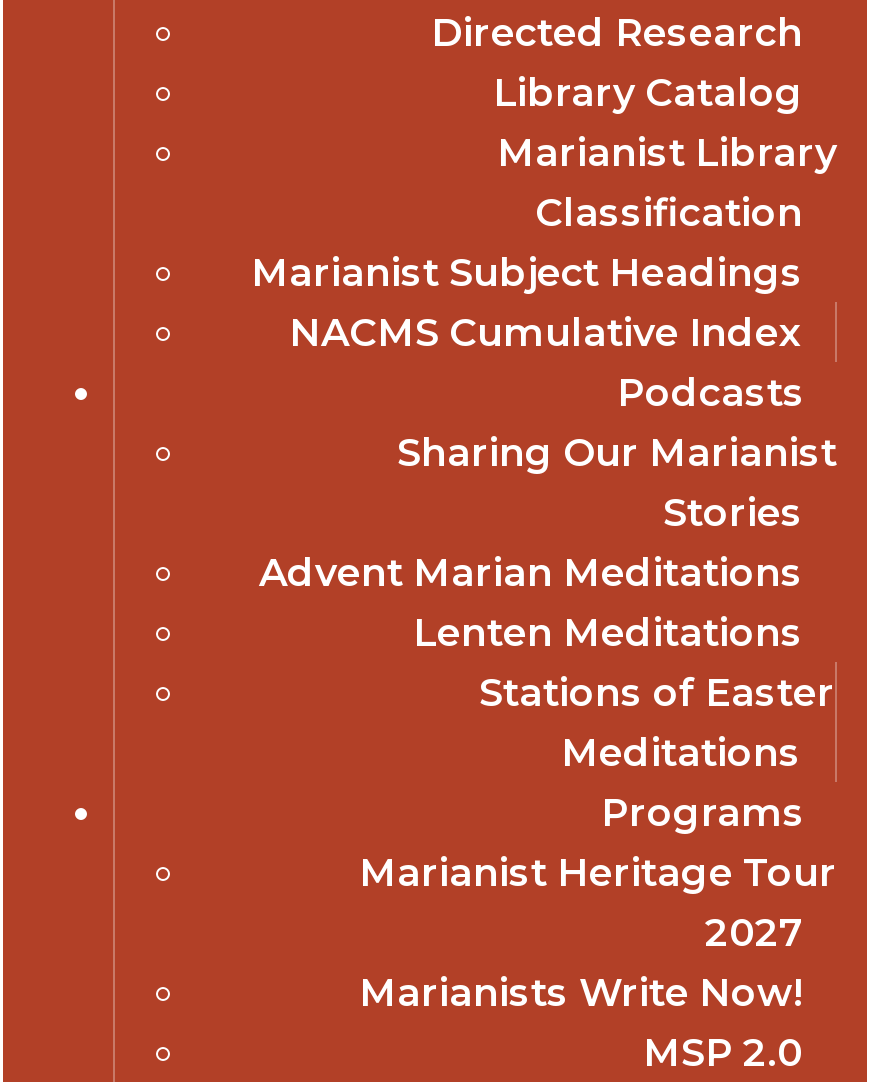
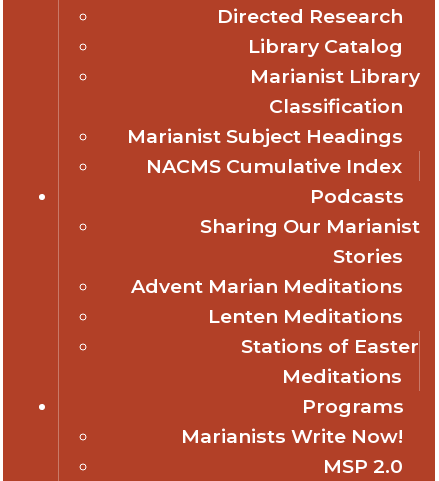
- Marianist Heritage Tour
- 2027
